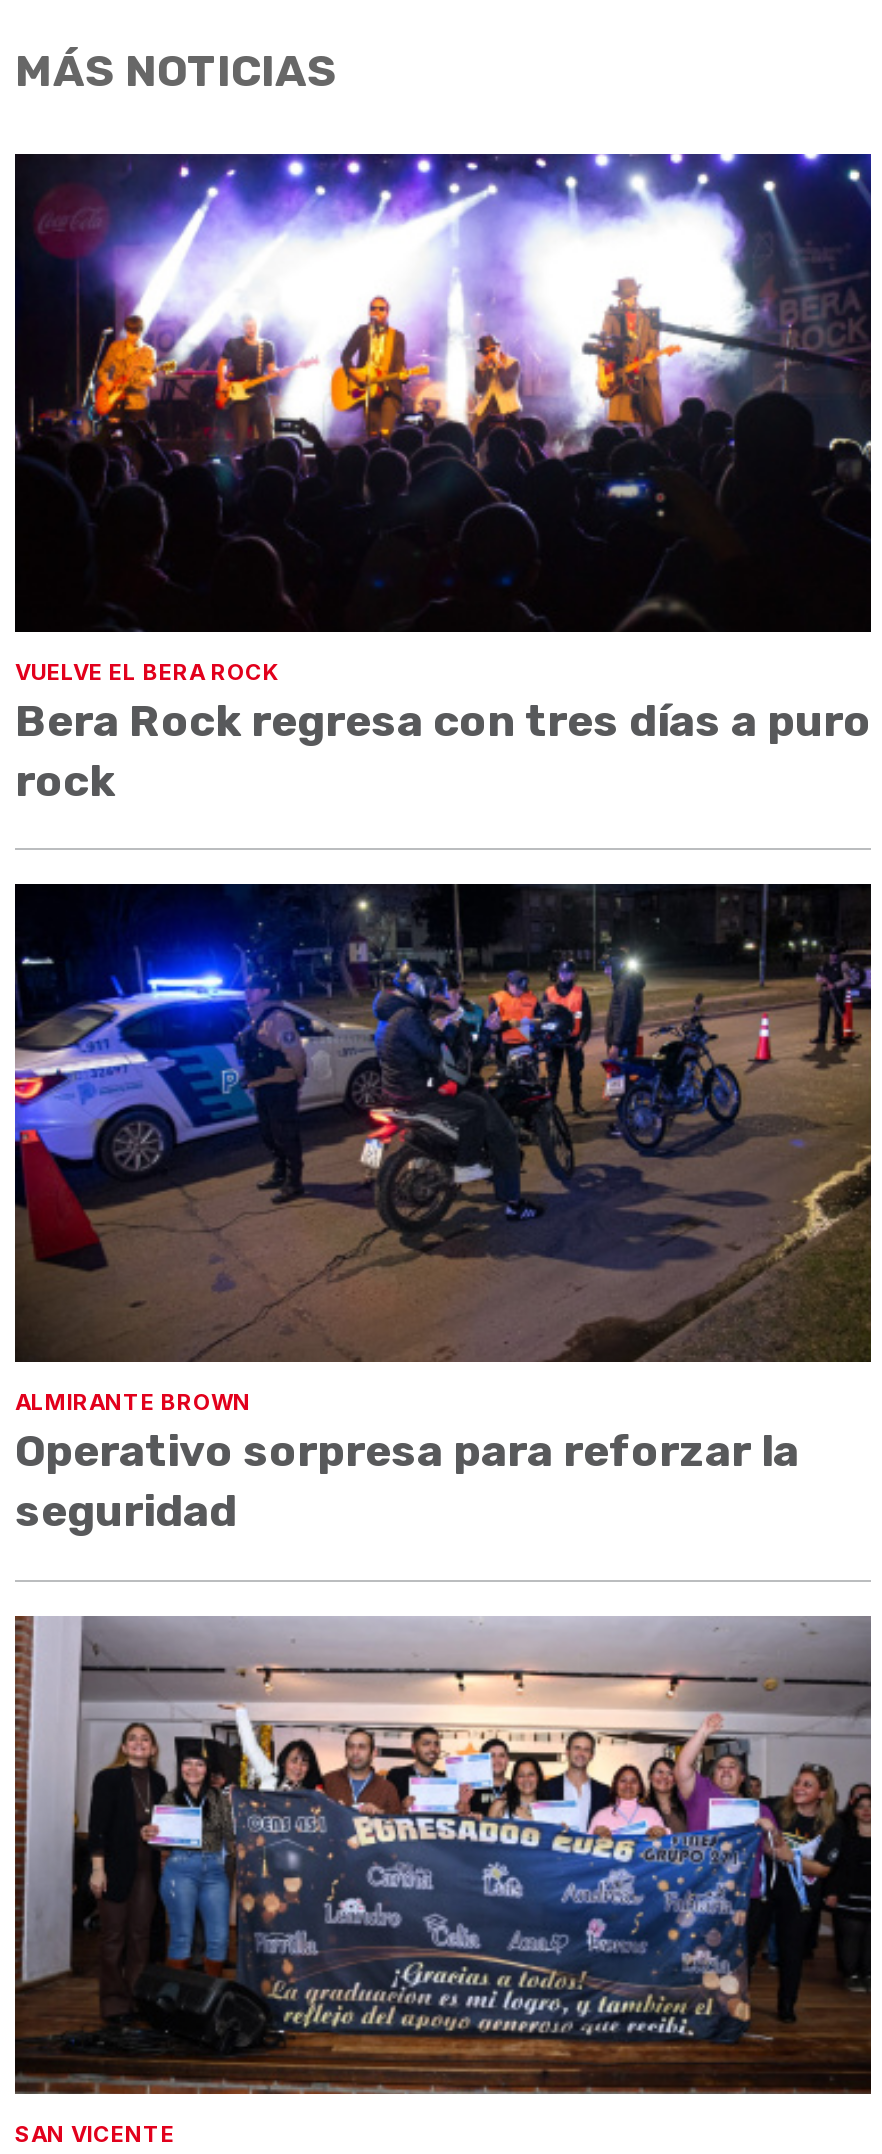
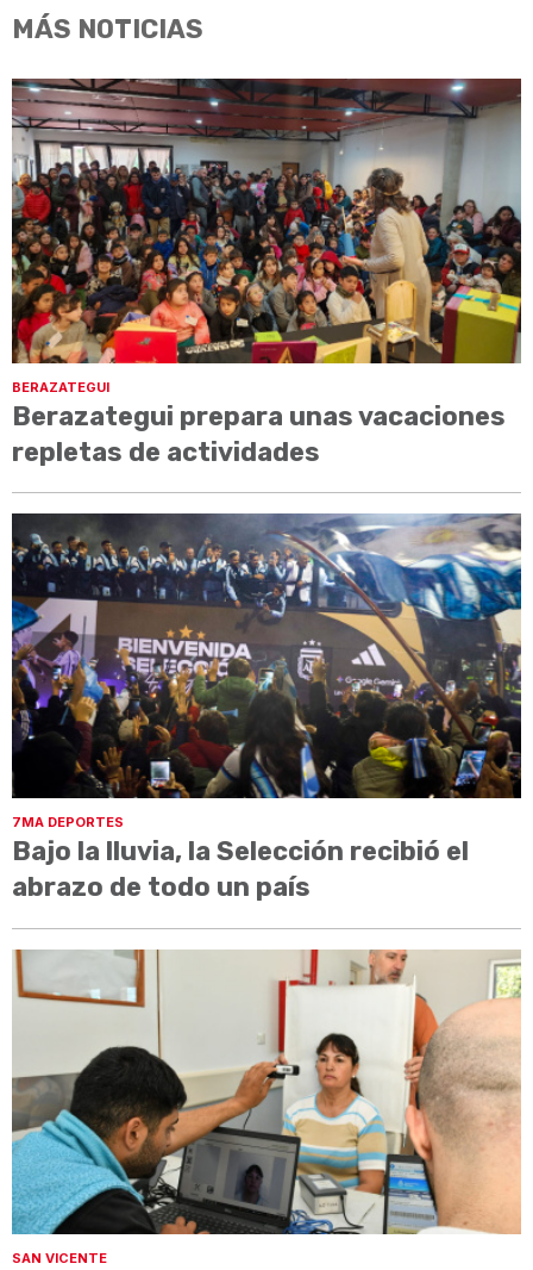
- [image]
- VUELVE EL BERA ROCK
- Bera Rock regresa con tres días a puro
- rock
+ [image]
+ BERAZATEGUI
+ Berazategui prepara unas vacaciones
+ repletas de actividades

- [image]
- ALMIRANTE BROWN
- Operativo sorpresa para reforzar la
- seguridad
+ [image]
+ 7MA DEPORTES
+ Bajo la lluvia, la Selección recibió el
+ abrazo de todo un país

- [image]
+ [image]
